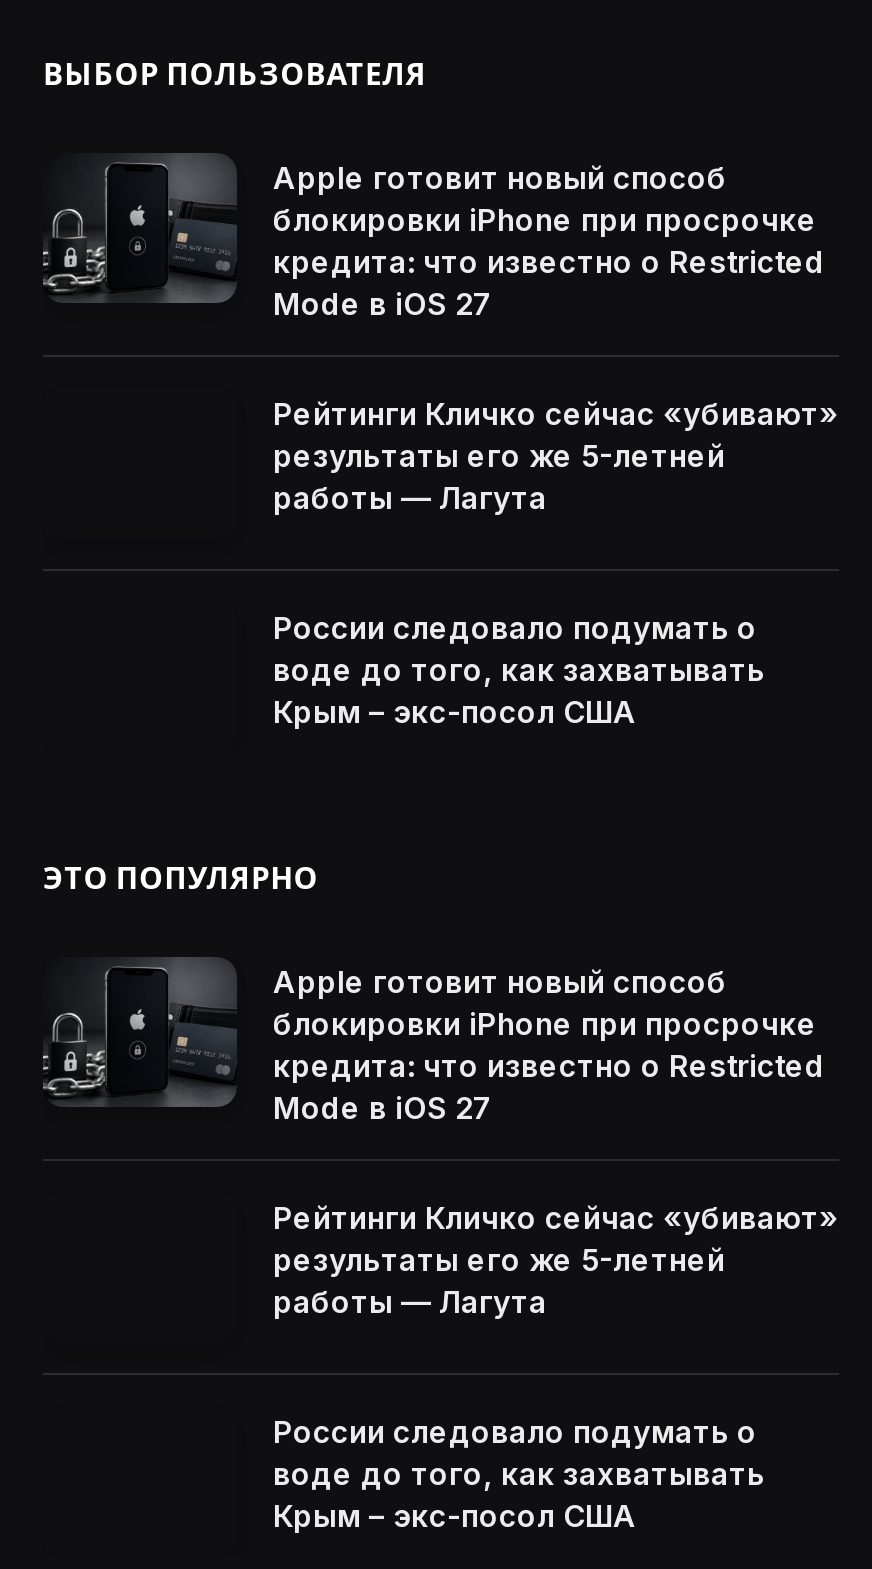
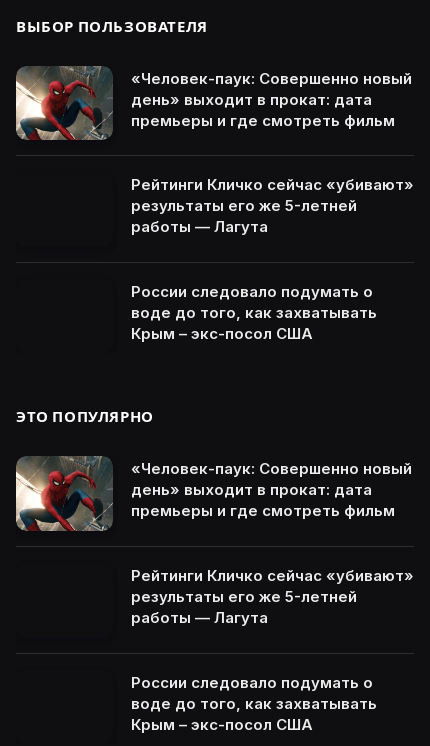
- [image]
- Apple готовит новый способ
- блокировки iPhone при просрочке
- кредита: что известно о Restricted
- Mode в iOS 27
+ [image]
+ «Человек-паук: Совершенно новый
+ день» выходит в прокат: дата
+ премьеры и где смотреть фильм

- [image]
- Apple готовит новый способ
- блокировки iPhone при просрочке
- кредита: что известно о Restricted
- Mode в iOS 27
+ [image]
+ «Человек-паук: Совершенно новый
+ день» выходит в прокат: дата
+ премьеры и где смотреть фильм
